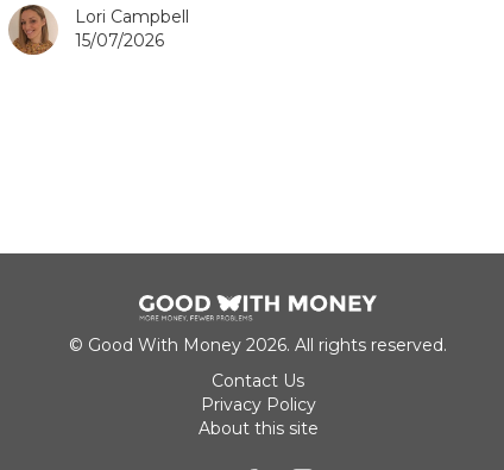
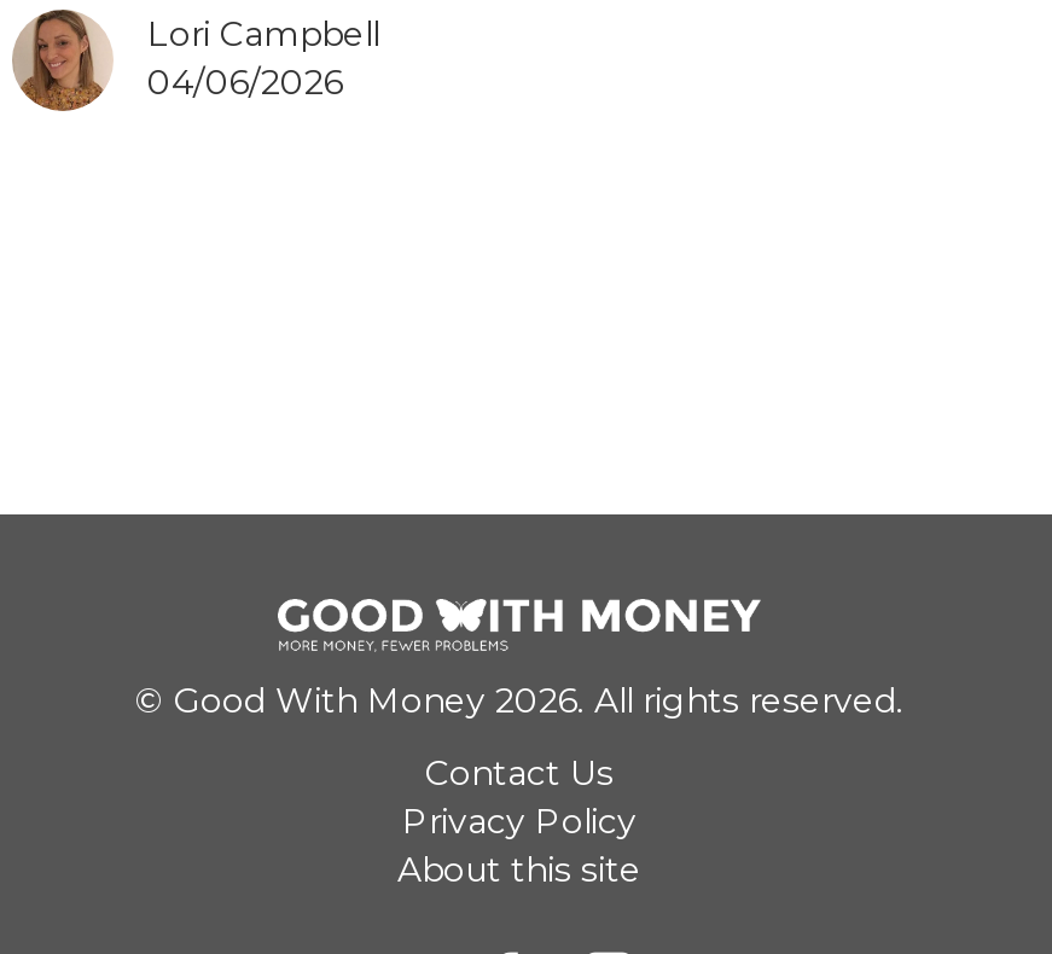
- 15/07/2026
+ 04/06/2026
